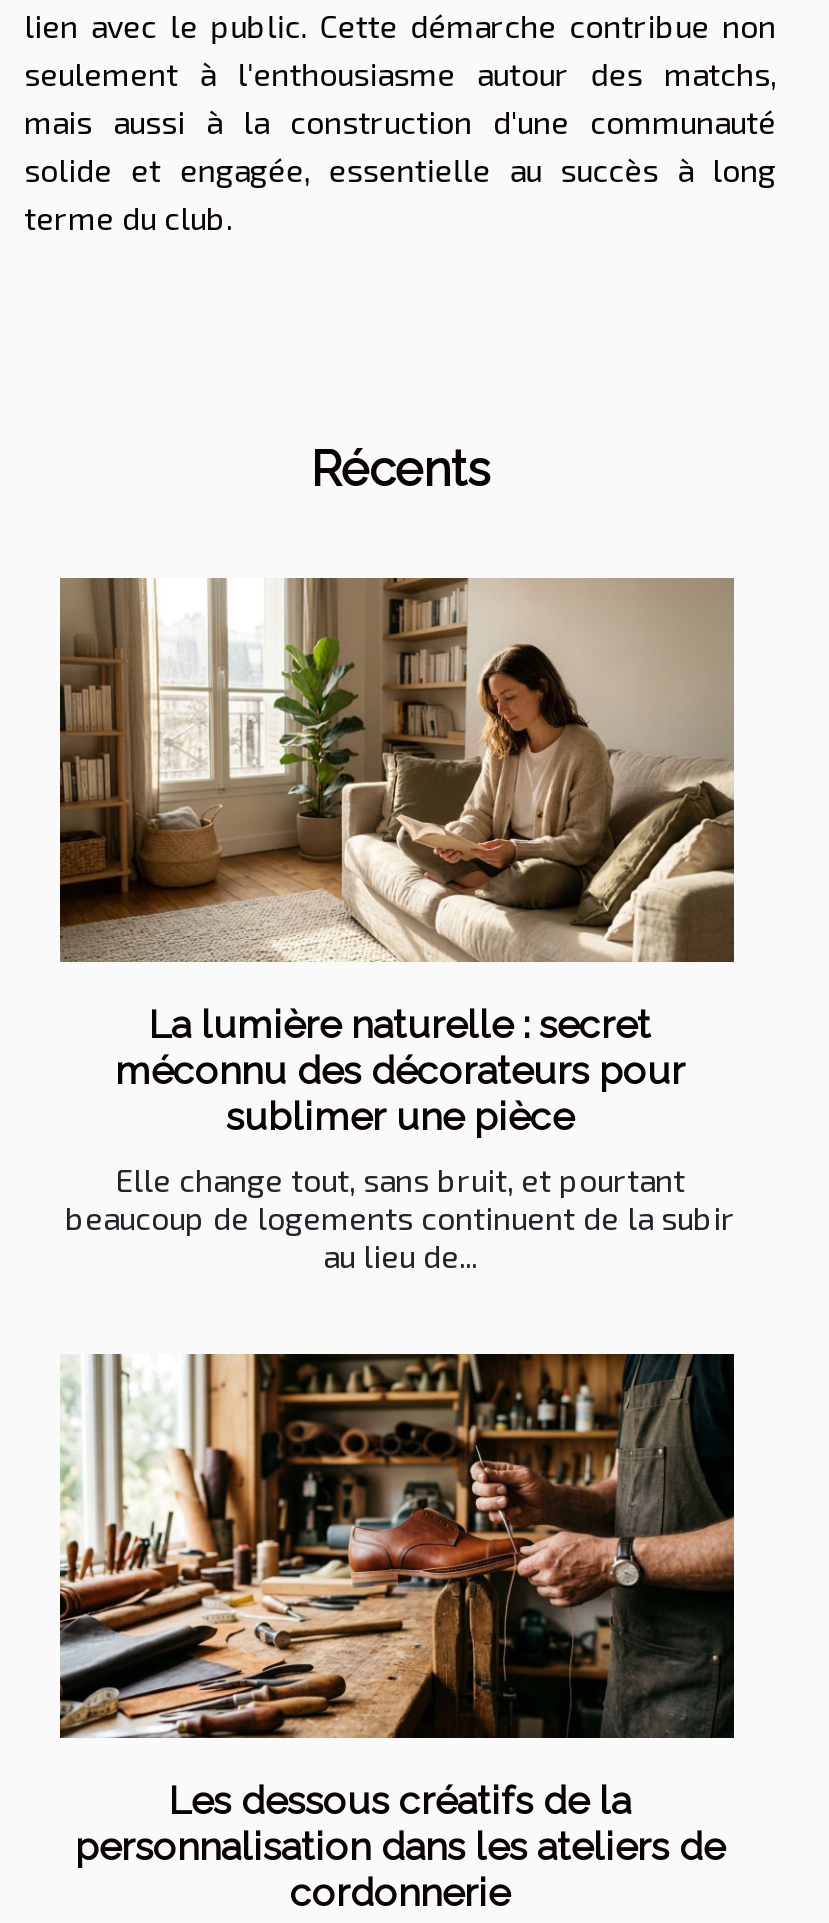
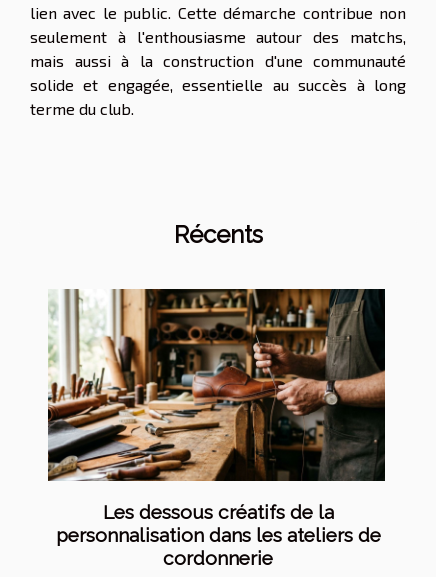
- [image]
- La lumière naturelle : secret
- méconnu des décorateurs pour
- sublimer une pièce
- Elle change tout, sans bruit, et pourtant
- beaucoup de logements continuent de la subir
- au lieu de...
